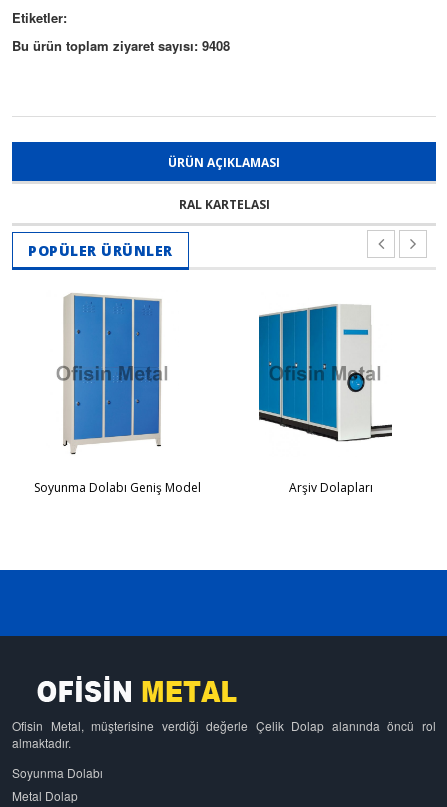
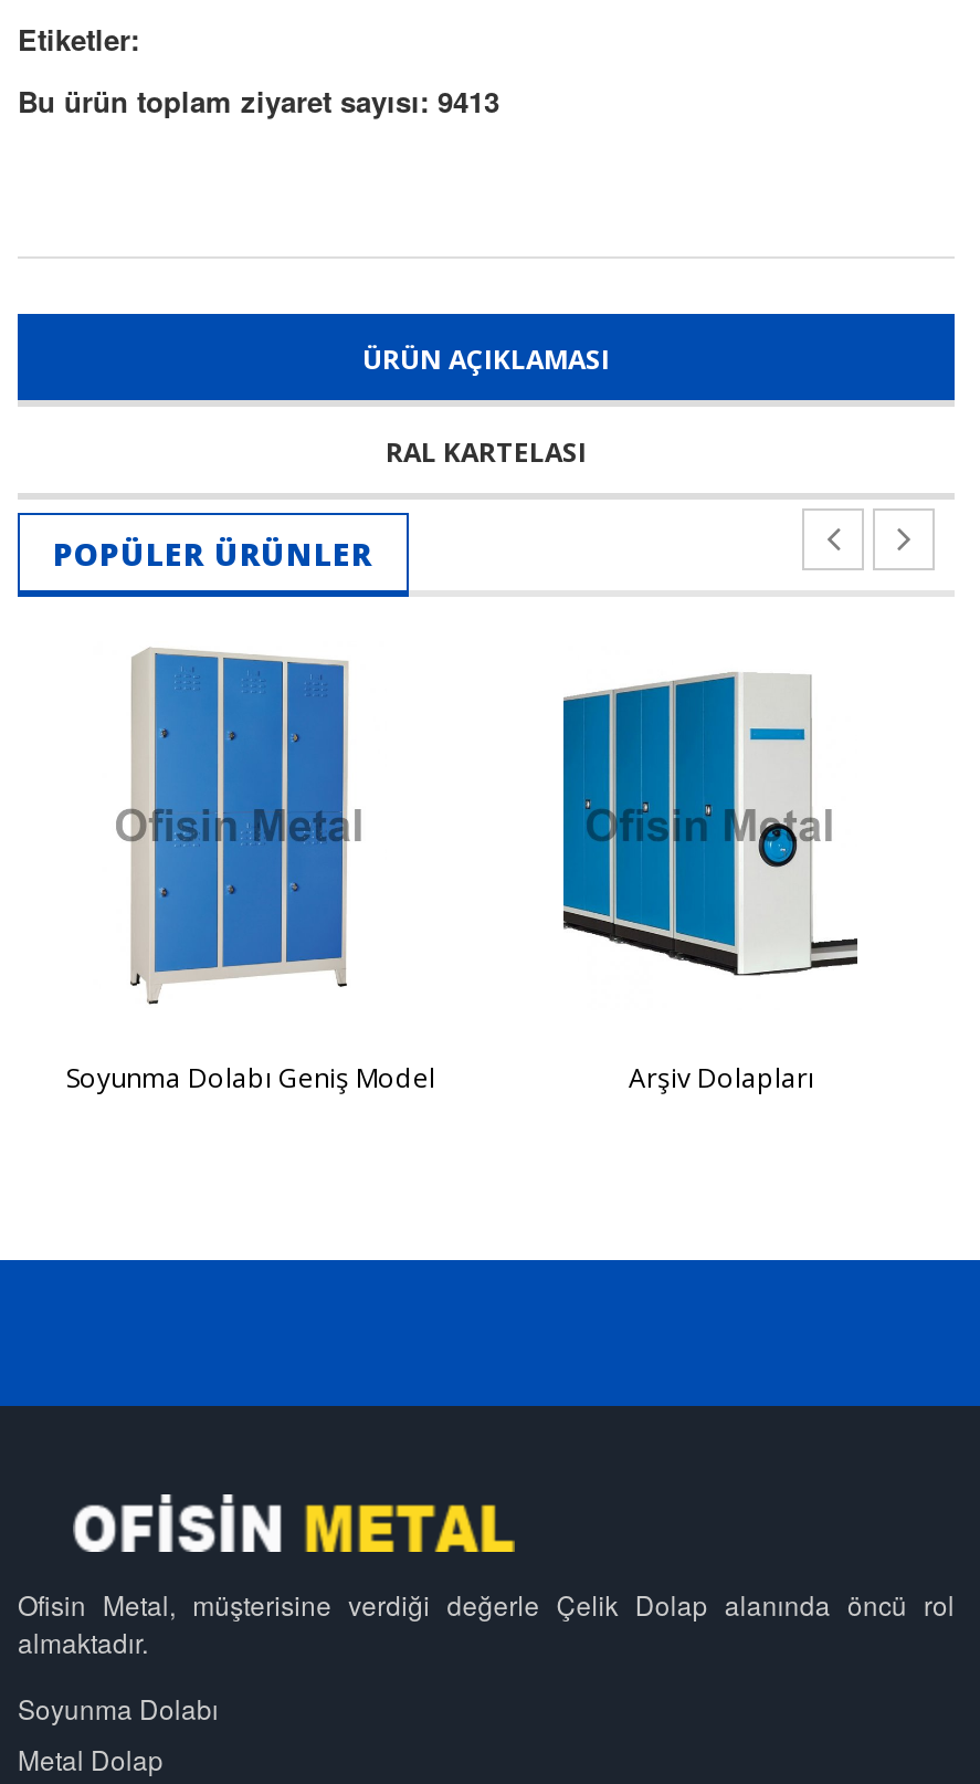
- Bu ürün toplam ziyaret sayısı: 9408
+ Bu ürün toplam ziyaret sayısı: 9413
